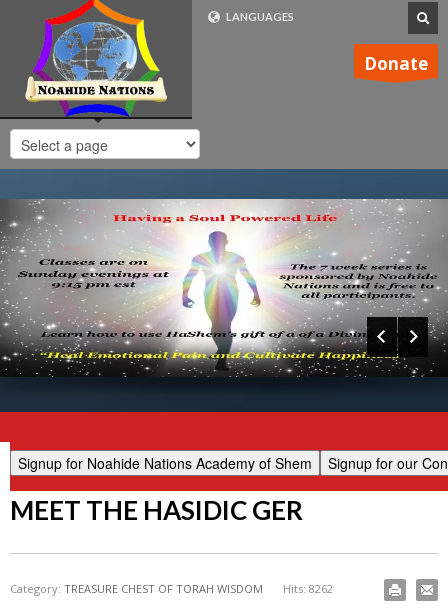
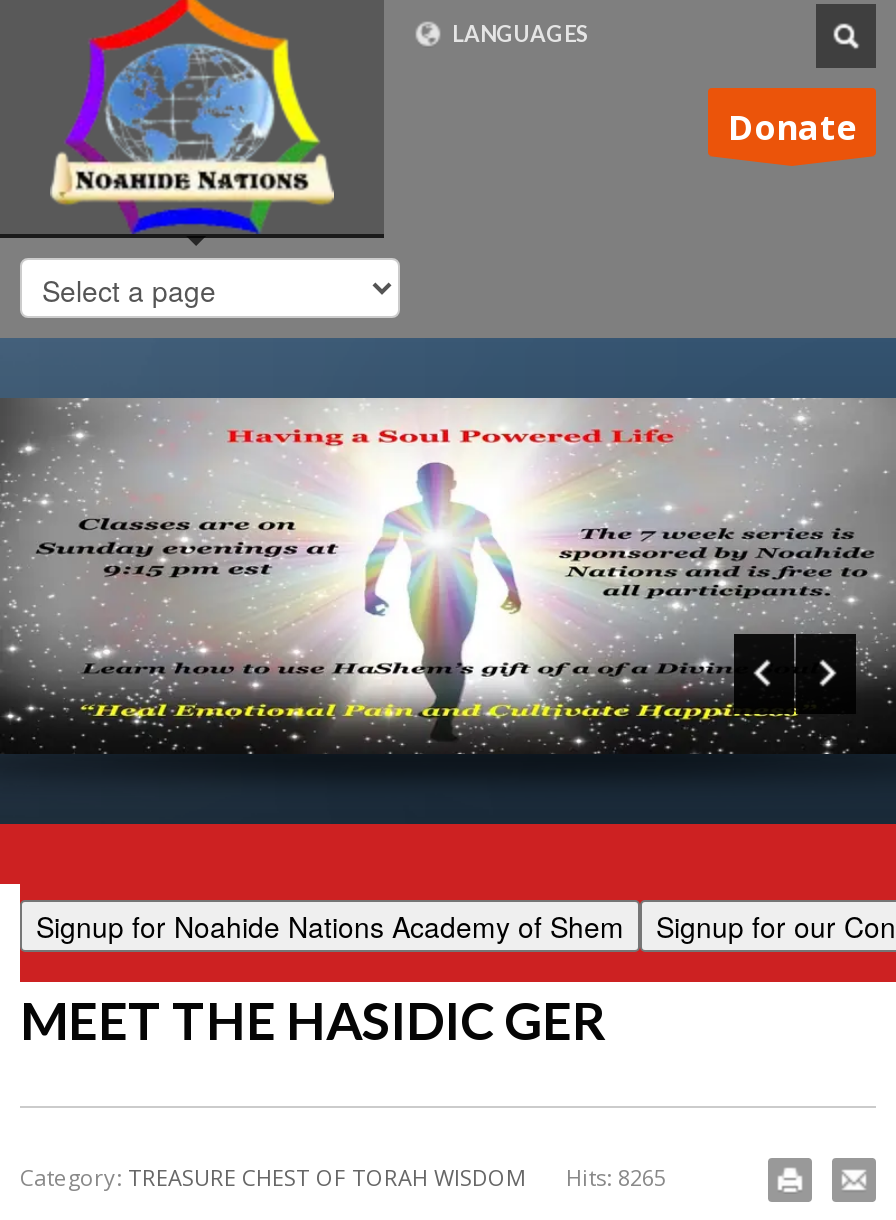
- Category: TREASURE CHEST OF TORAH WISDOM Hits: 8262
+ Category: TREASURE CHEST OF TORAH WISDOM Hits: 8265
